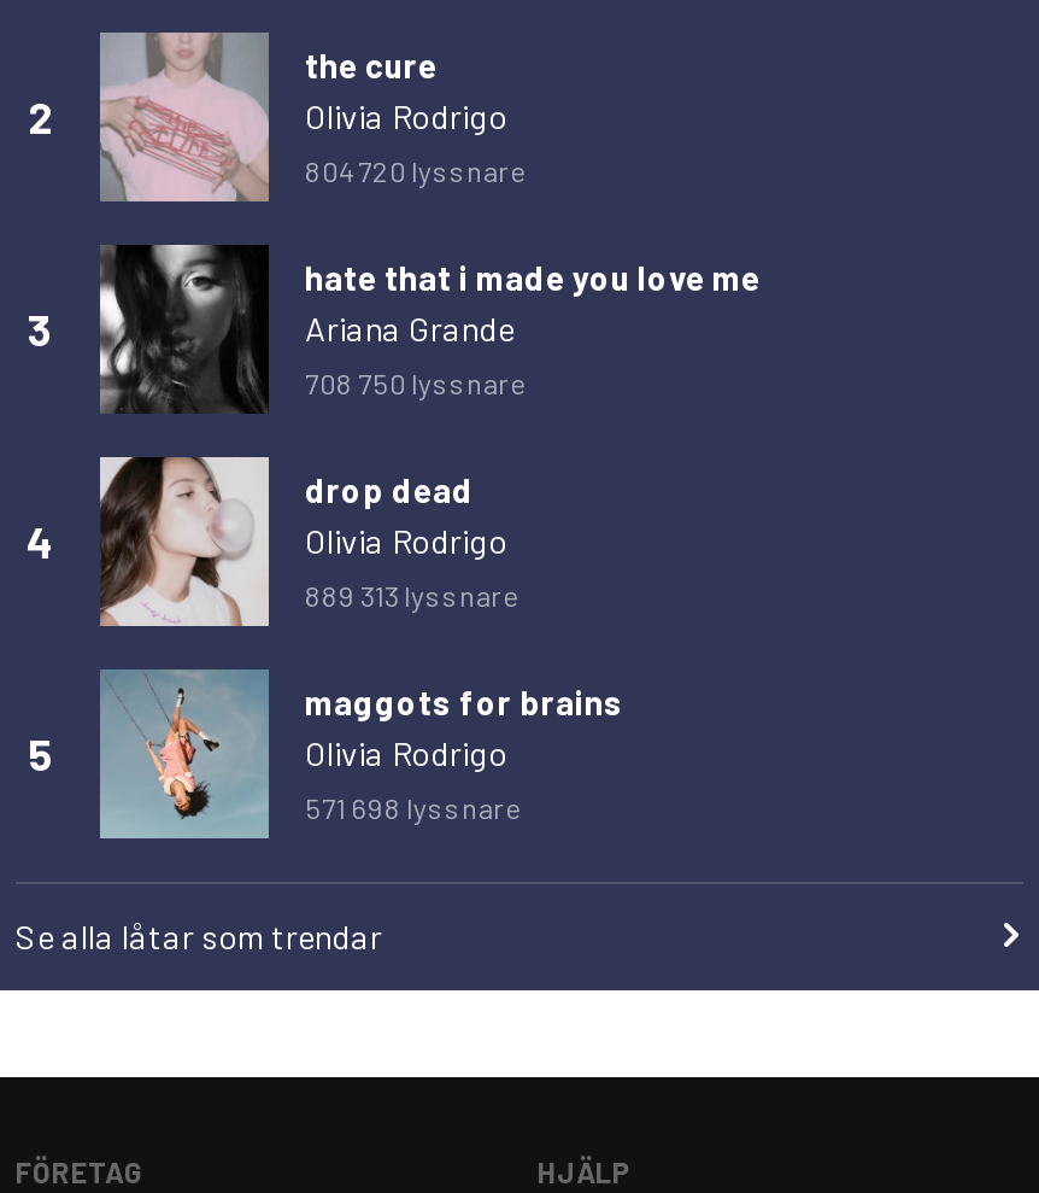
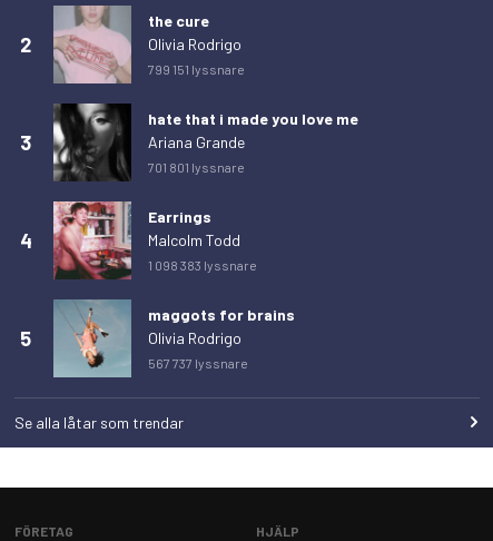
- 804 720 lyssnare
+ 799 151 lyssnare

- 708 750 lyssnare
+ 701 801 lyssnare

- [image]
- drop dead
- Olivia Rodrigo
- 889 313 lyssnare
+ [image]
+ Earrings
+ Malcolm Todd
+ 1 098 383 lyssnare

- 571 698 lyssnare
+ 567 737 lyssnare
